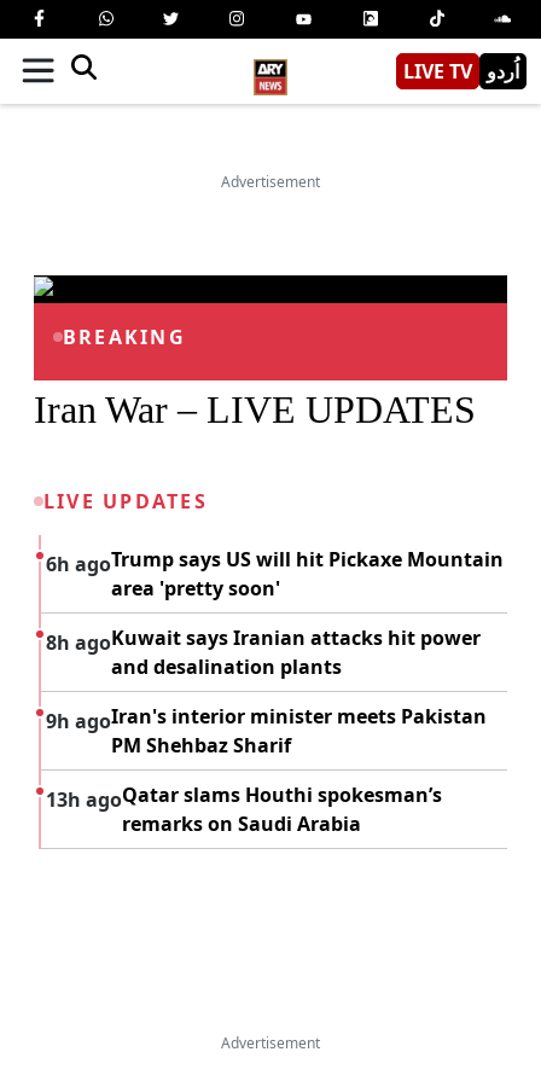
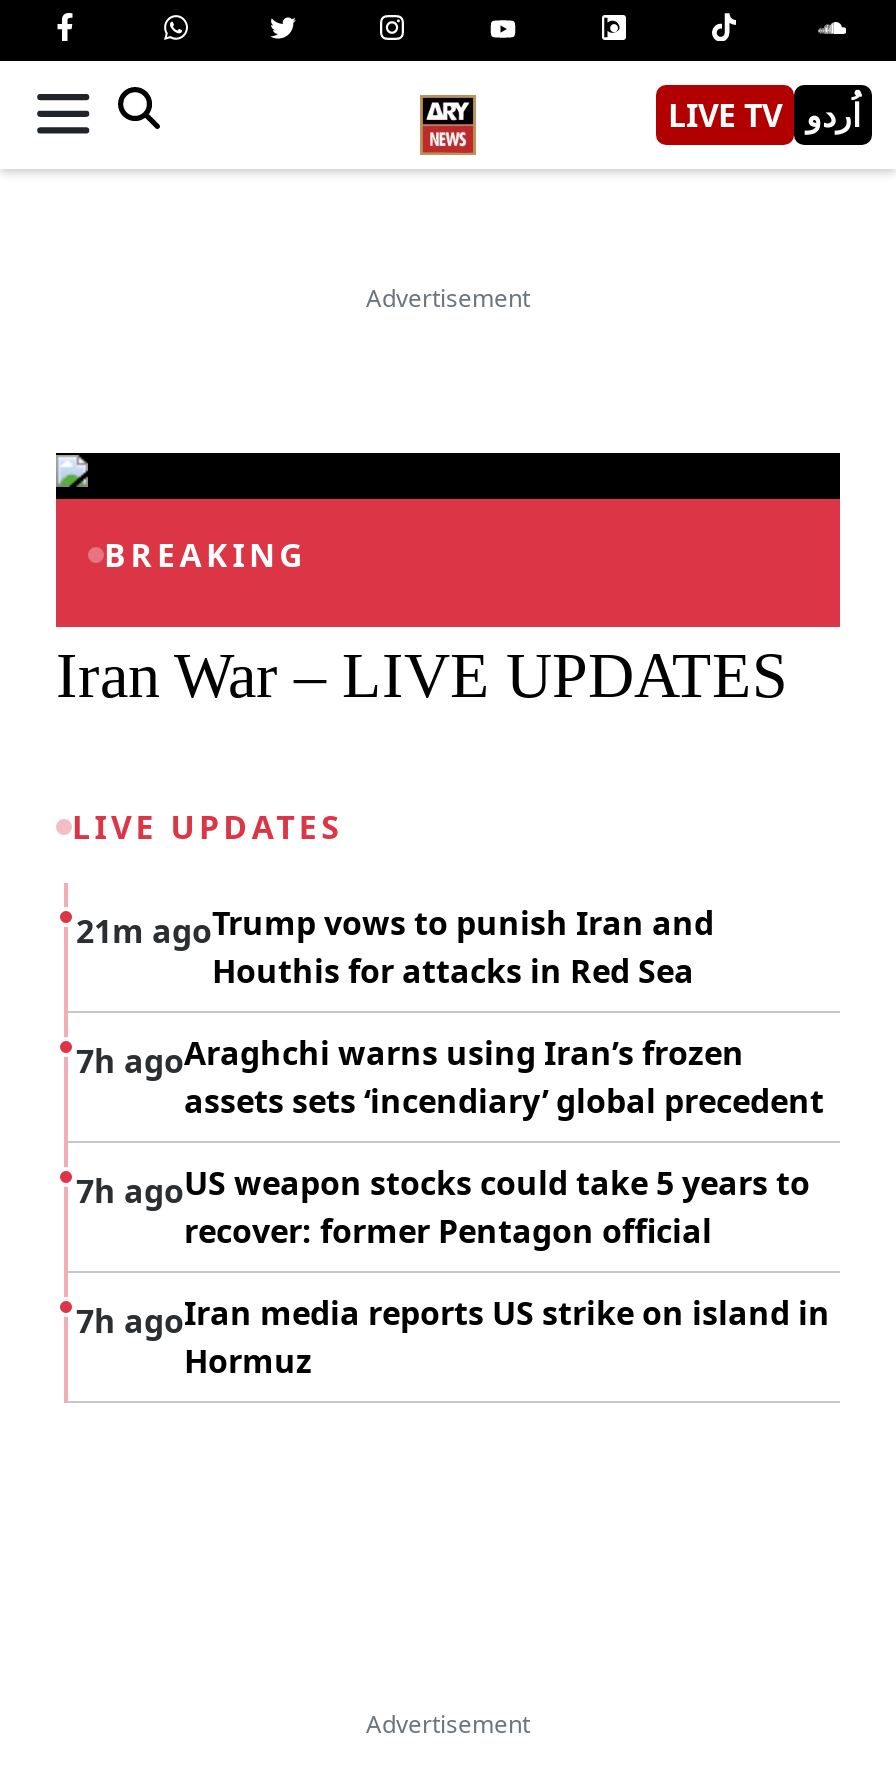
- 6h agoTrump says US will hit Pickaxe Mountain
- area 'pretty soon'
+ 21m agoTrump vows to punish Iran and
+ Houthis for attacks in Red Sea

- 8h agoKuwait says Iranian attacks hit power
- and desalination plants
+ 7h agoAraghchi warns using Iran’s frozen
+ assets sets ‘incendiary’ global precedent

- 9h agoIran's interior minister meets Pakistan
- PM Shehbaz Sharif
+ 7h agoUS weapon stocks could take 5 years to
+ recover: former Pentagon official

- 13h agoQatar slams Houthi spokesman’s
- remarks on Saudi Arabia
+ 7h agoIran media reports US strike on island in
+ Hormuz
